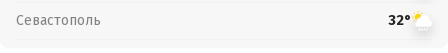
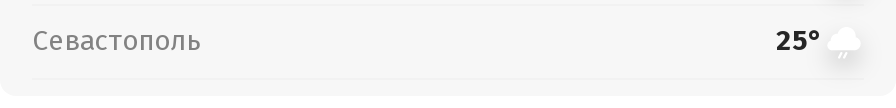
- 32°
+ 25°
